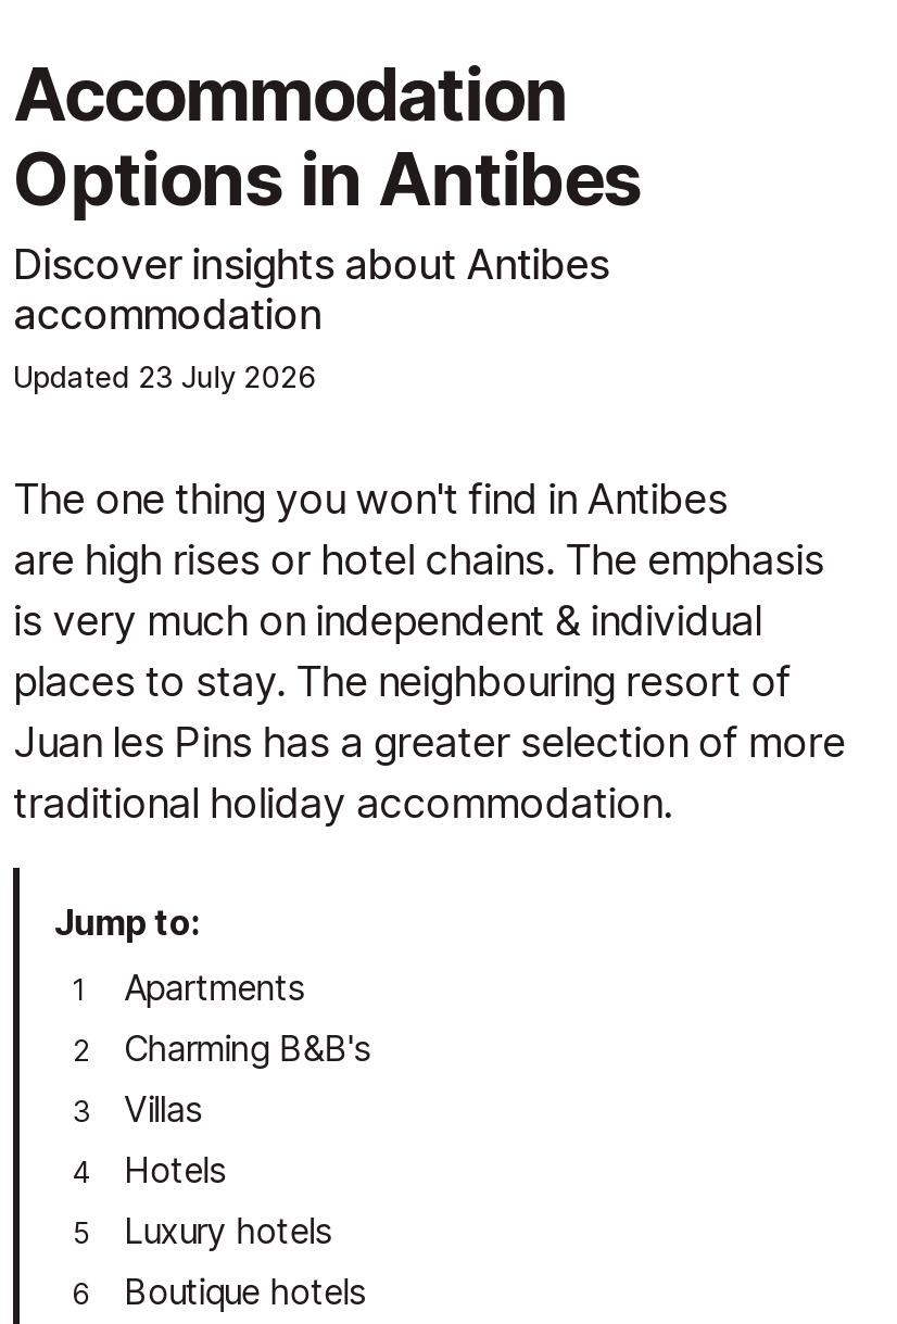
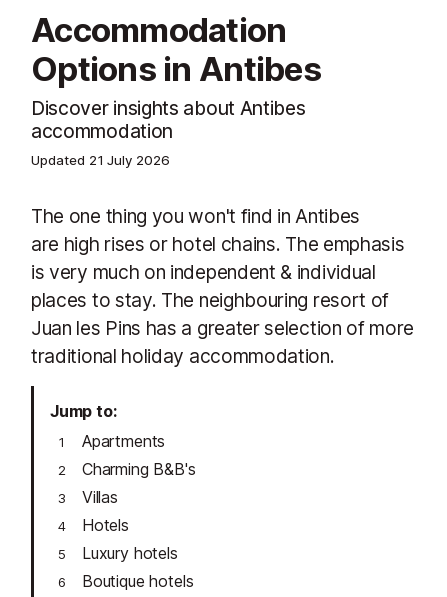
- Updated 23 July 2026
+ Updated 21 July 2026
